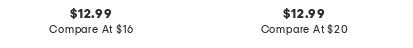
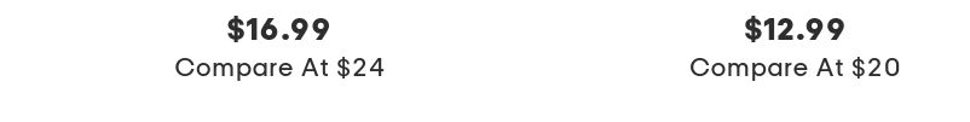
- $12.99
- Compare At $16
+ $16.99
+ Compare At $24
